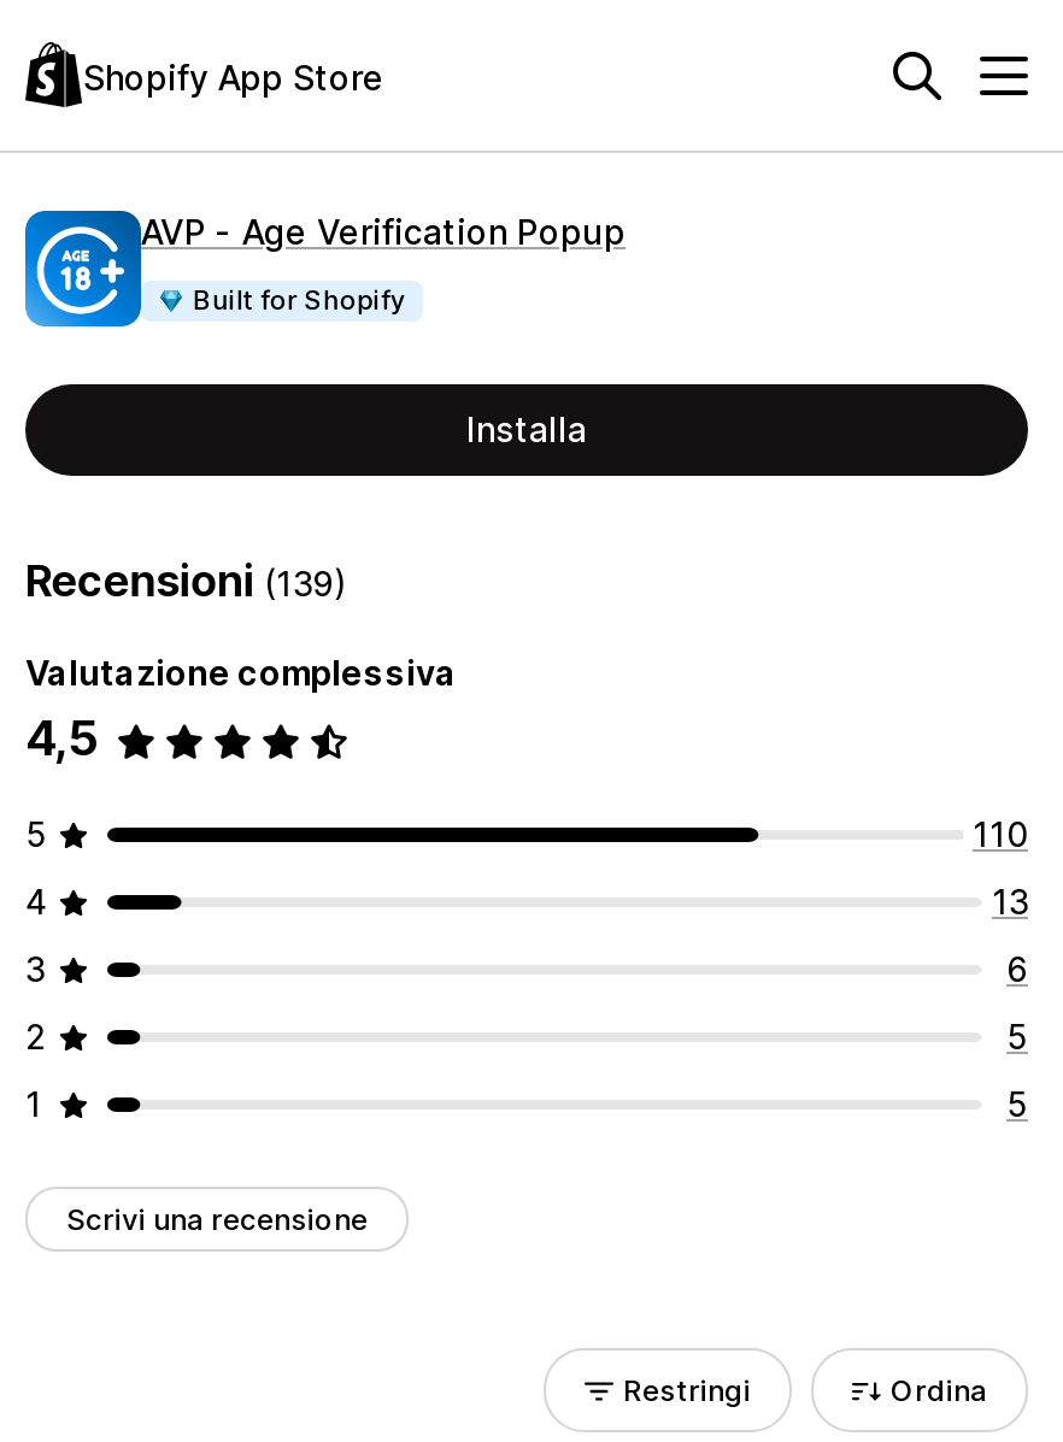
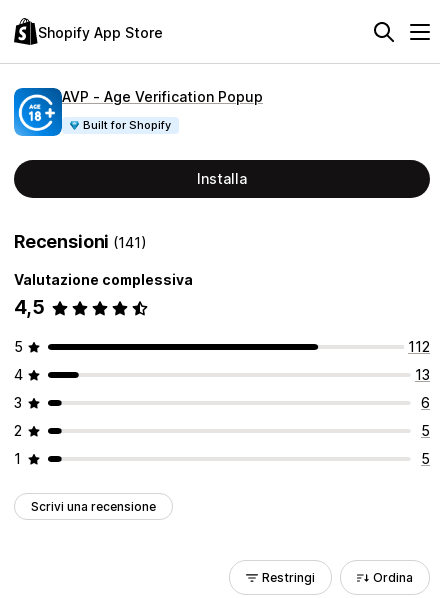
- Recensioni (139)
+ Recensioni (141)

- 110
+ 112
